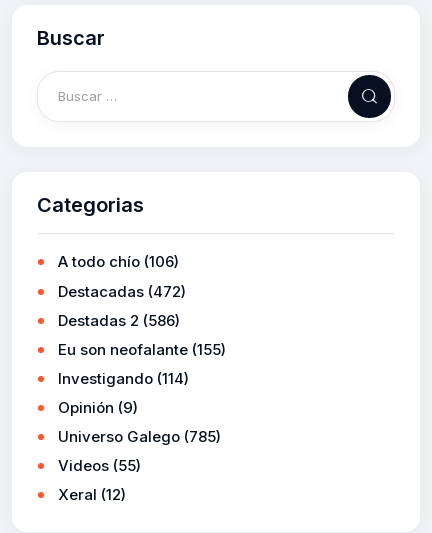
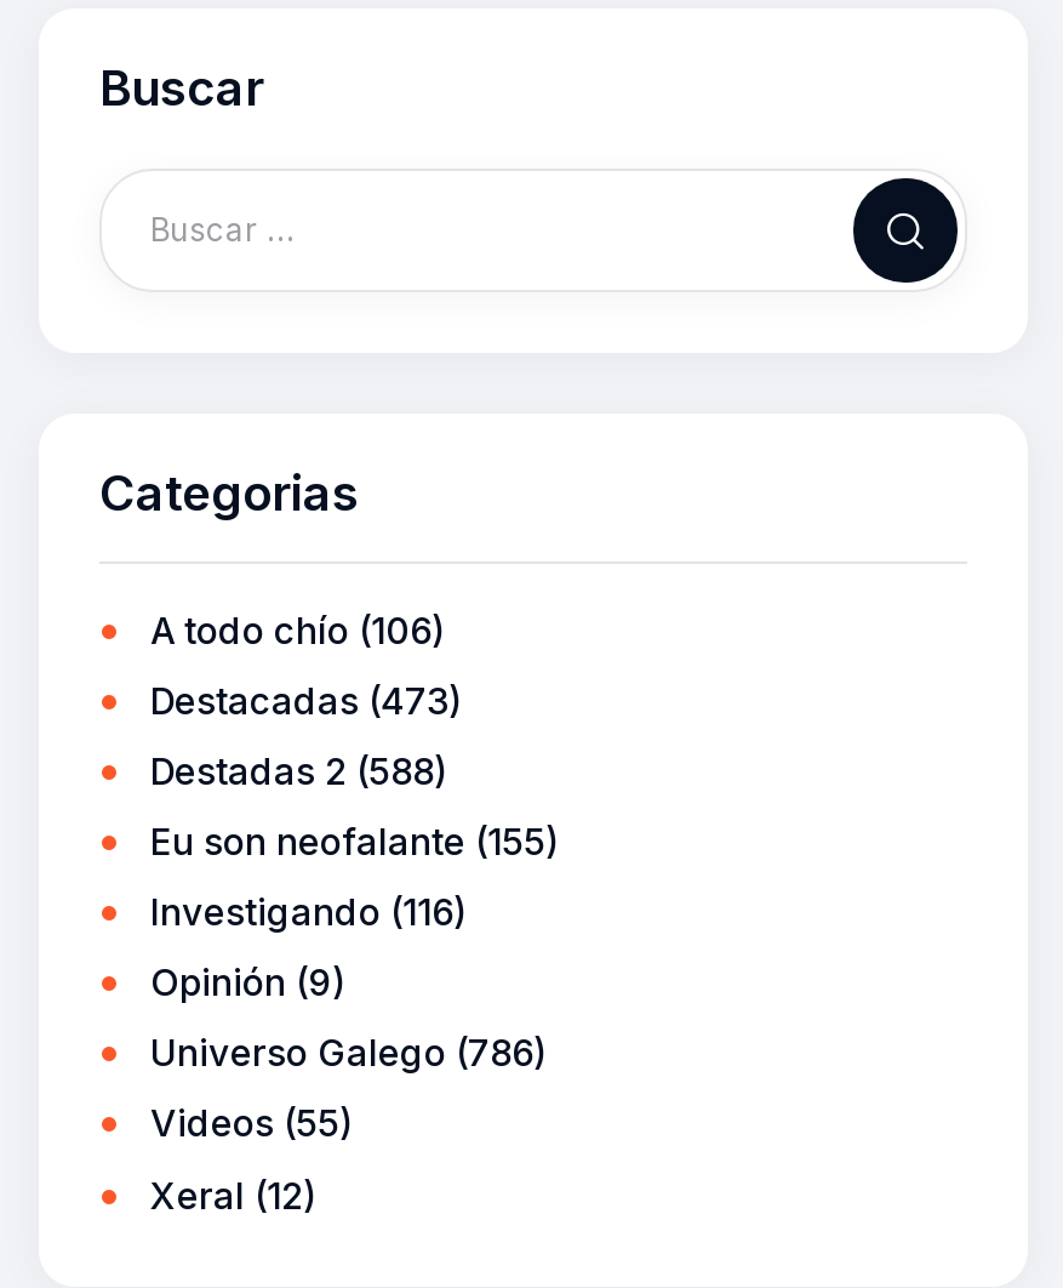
- Destacadas (472)
+ Destacadas (473)

- Destadas 2 (586)
+ Destadas 2 (588)

- Investigando (114)
+ Investigando (116)

- Universo Galego (785)
+ Universo Galego (786)
